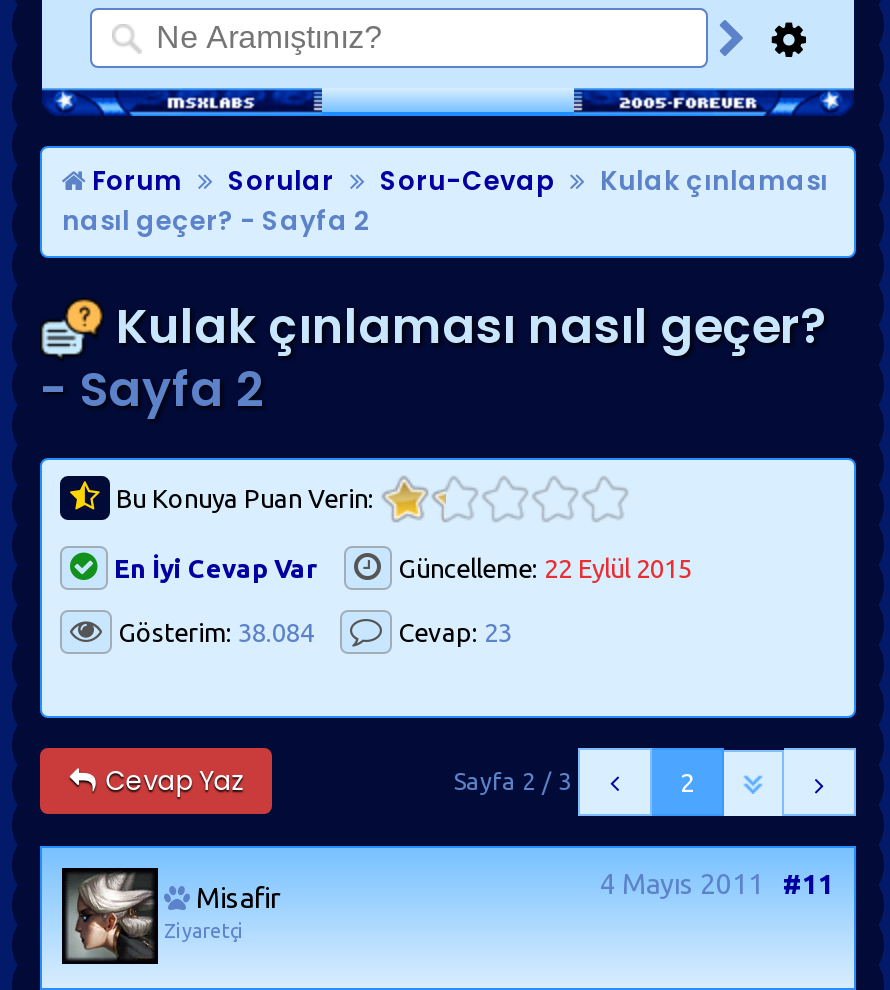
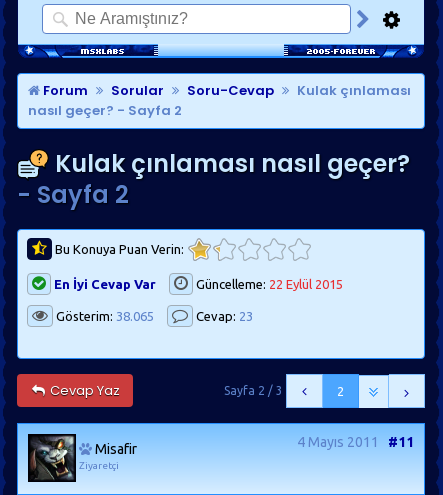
- Gösterim: 38.084
+ Gösterim: 38.065

- [image]
+ [image]
